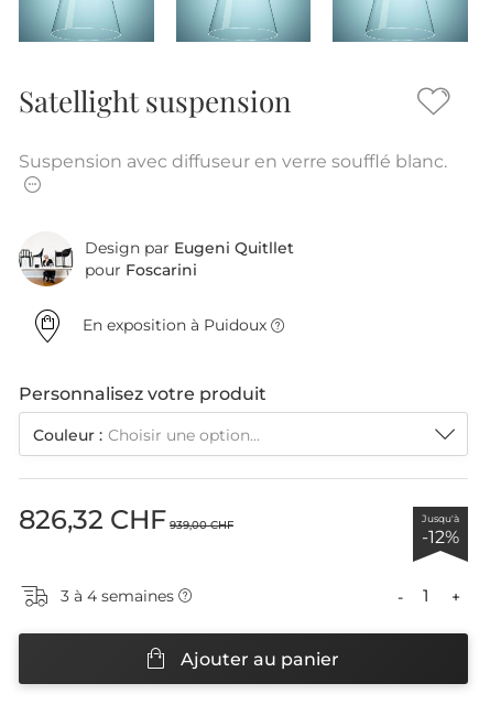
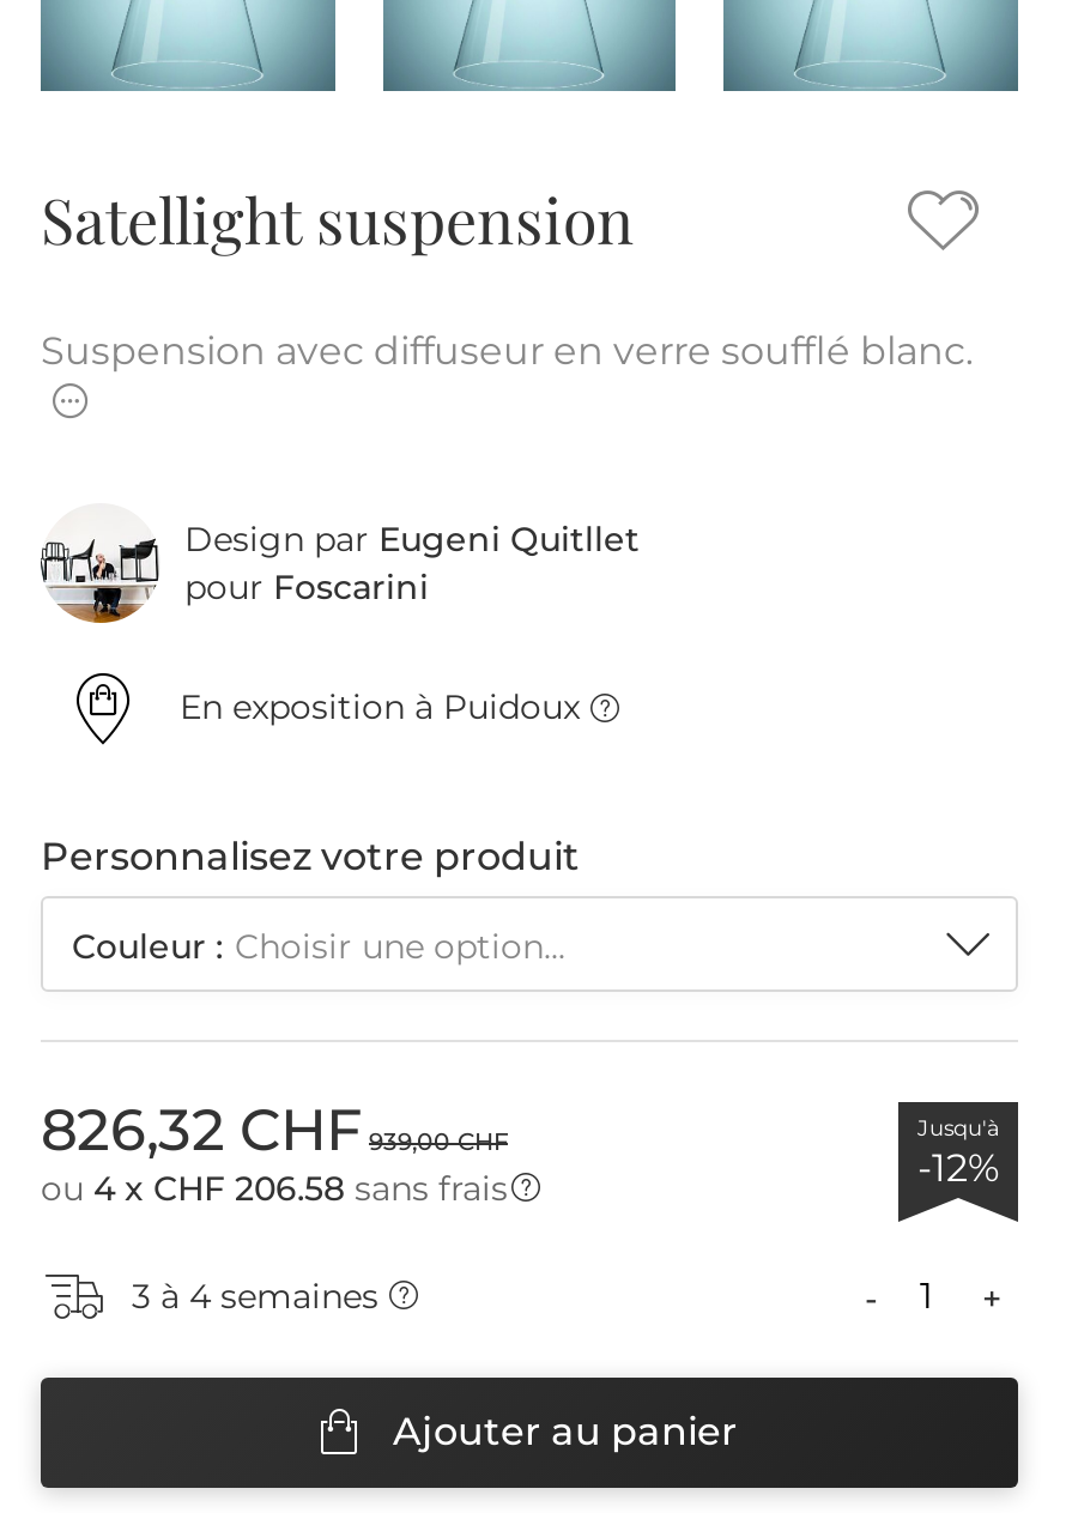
+ ou 4 x CHF 206.58 sans frais
